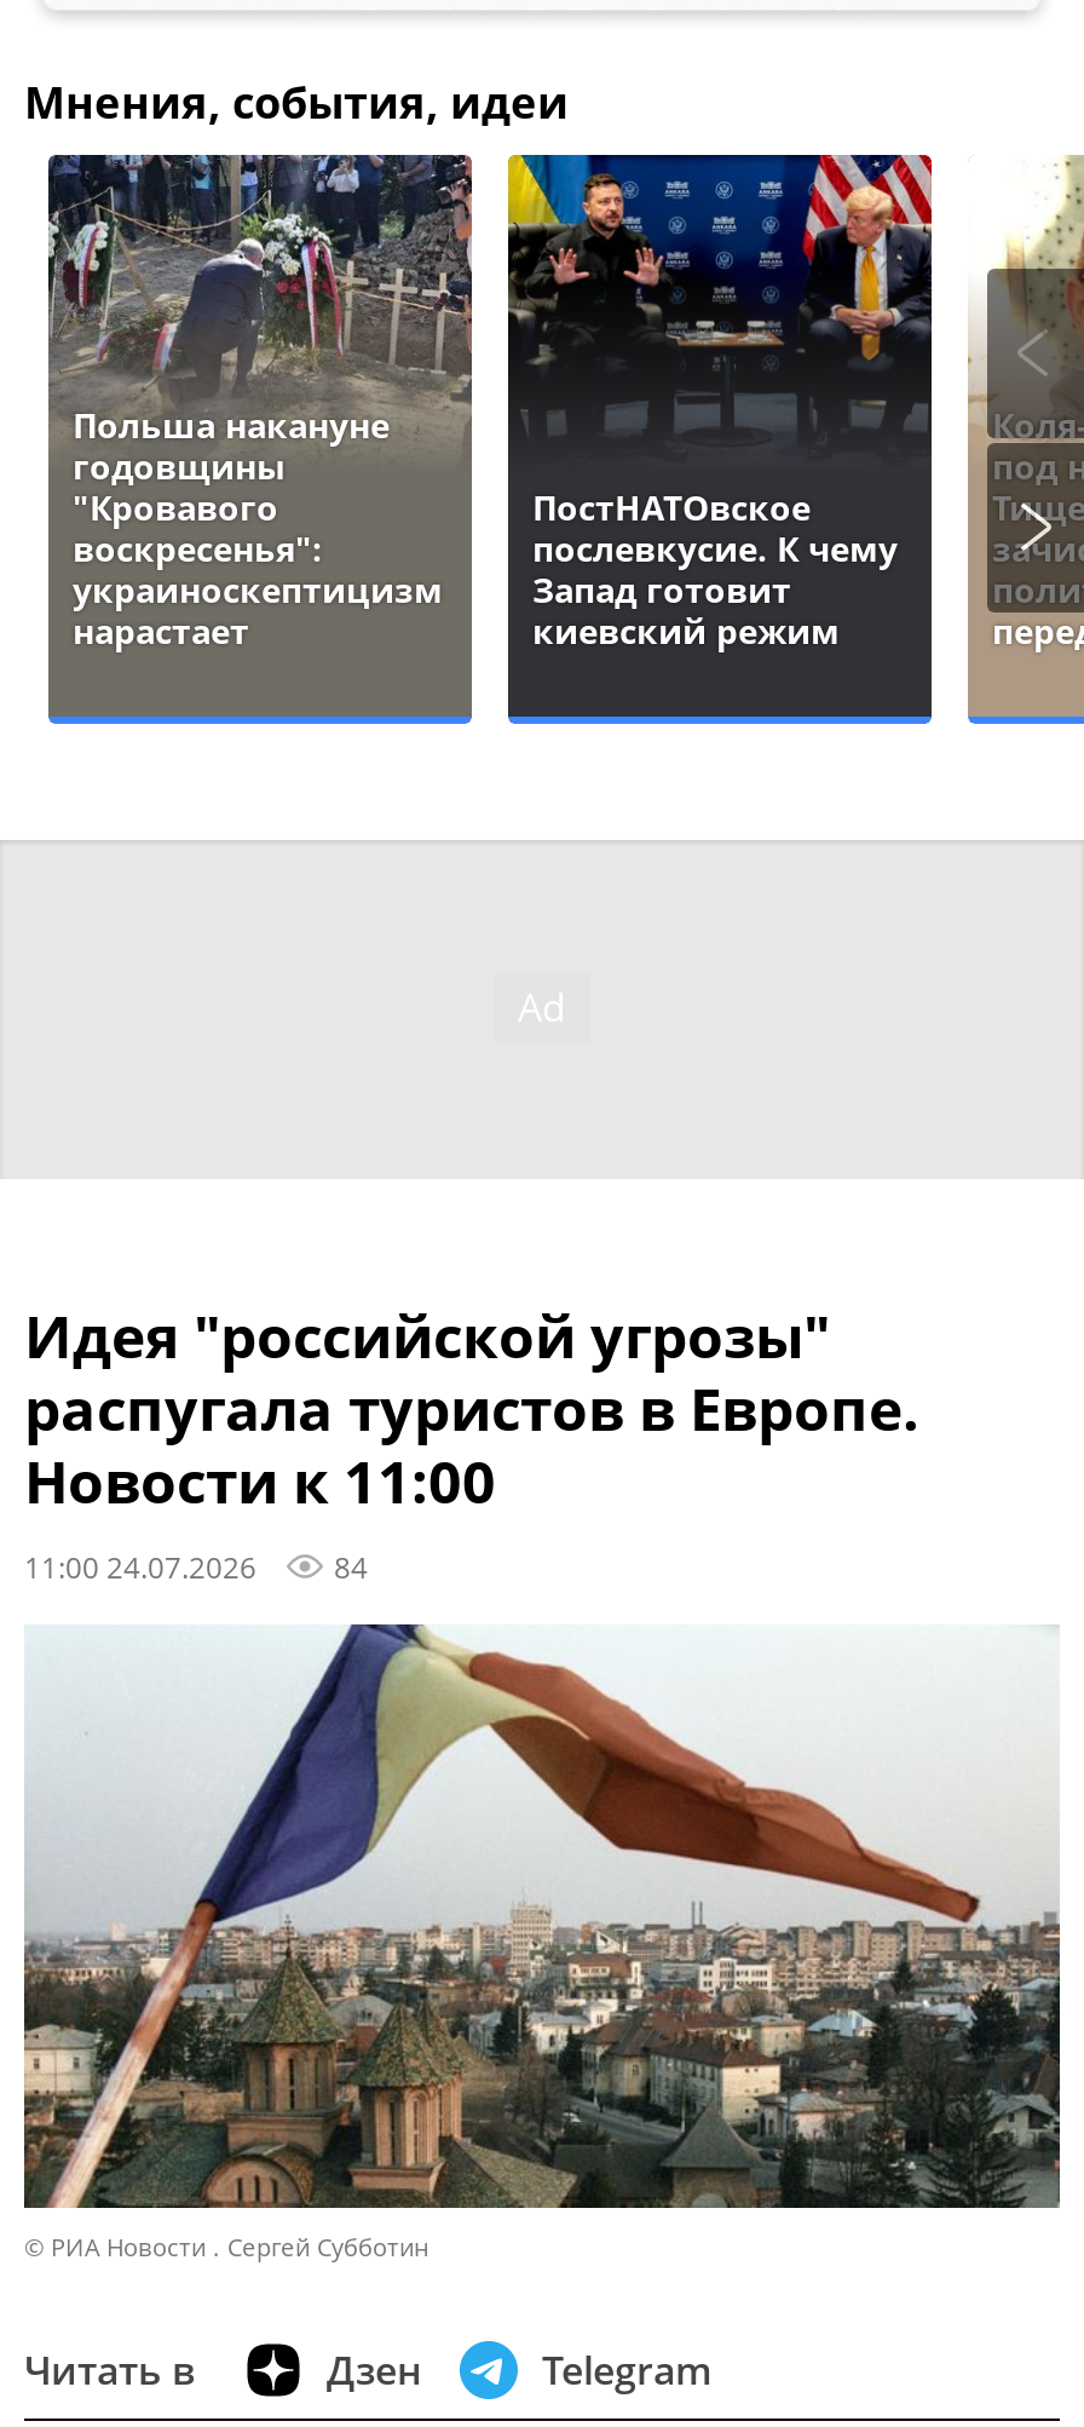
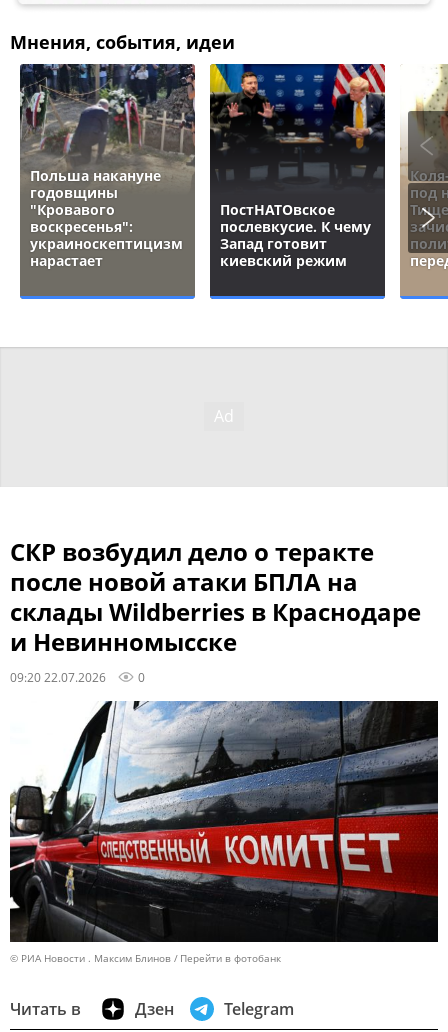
- Идея "российской угрозы"
- распугала туристов в Европе.
- Новости к 11:00
- 11:00 24.07.2026
- 84
+ СКР возбудил дело о теракте
+ после новой атаки БПЛА на
+ склады Wildberries в Краснодаре
+ и Невинномысске
+ 09:20 22.07.2026
+ 0

- [image]
- © РИА Новости . Сергей Субботин
+ [image]
+ © РИА Новости . Максим Блинов
+ Перейти в фотобанк
